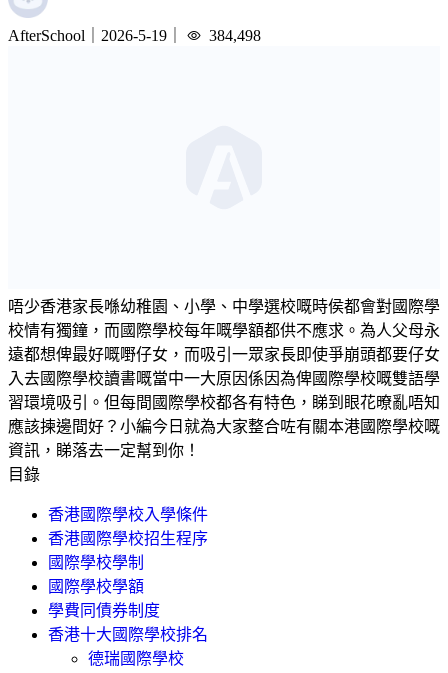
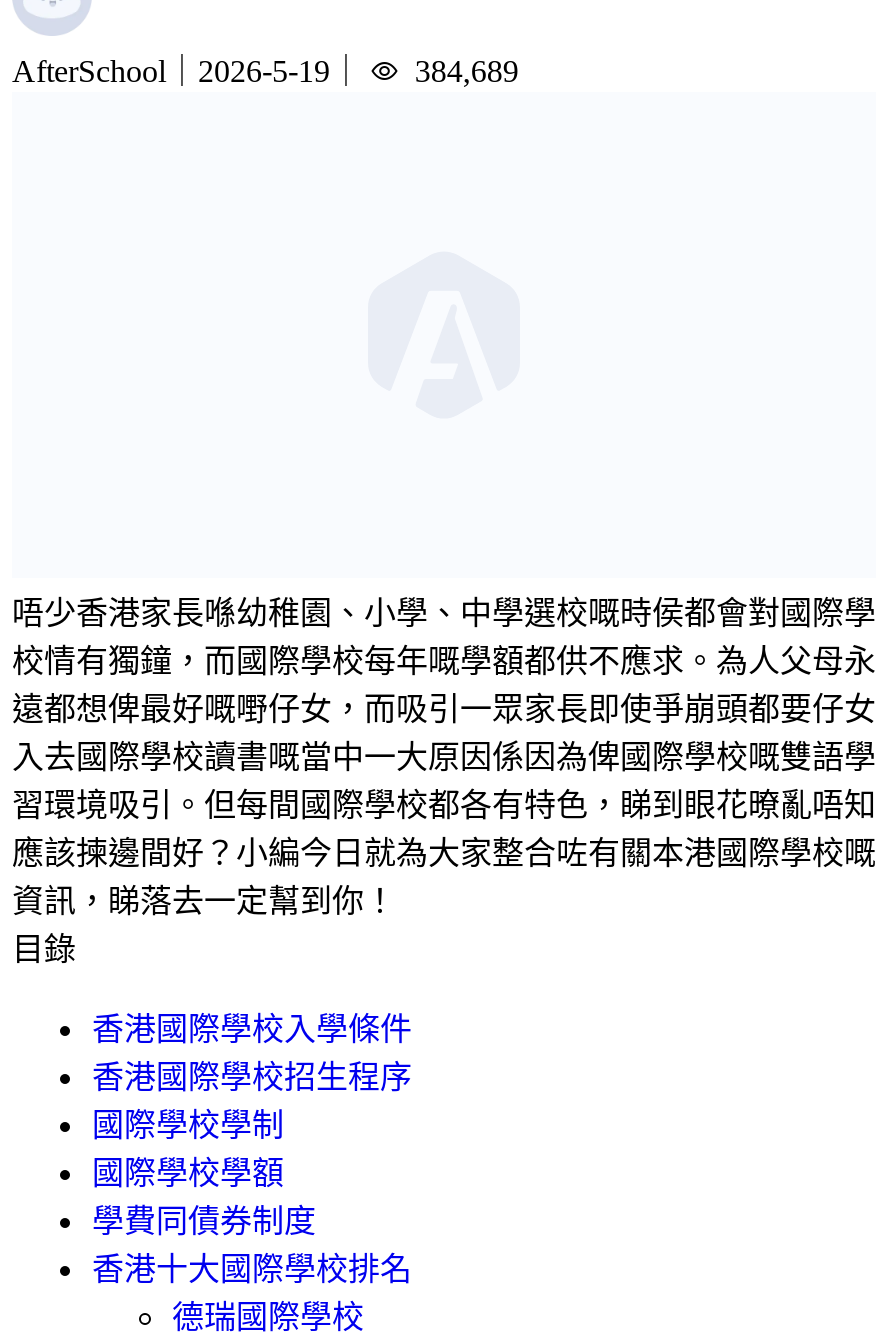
- AfterSchool｜2026-5-19｜ 384,498
+ AfterSchool｜2026-5-19｜ 384,689
